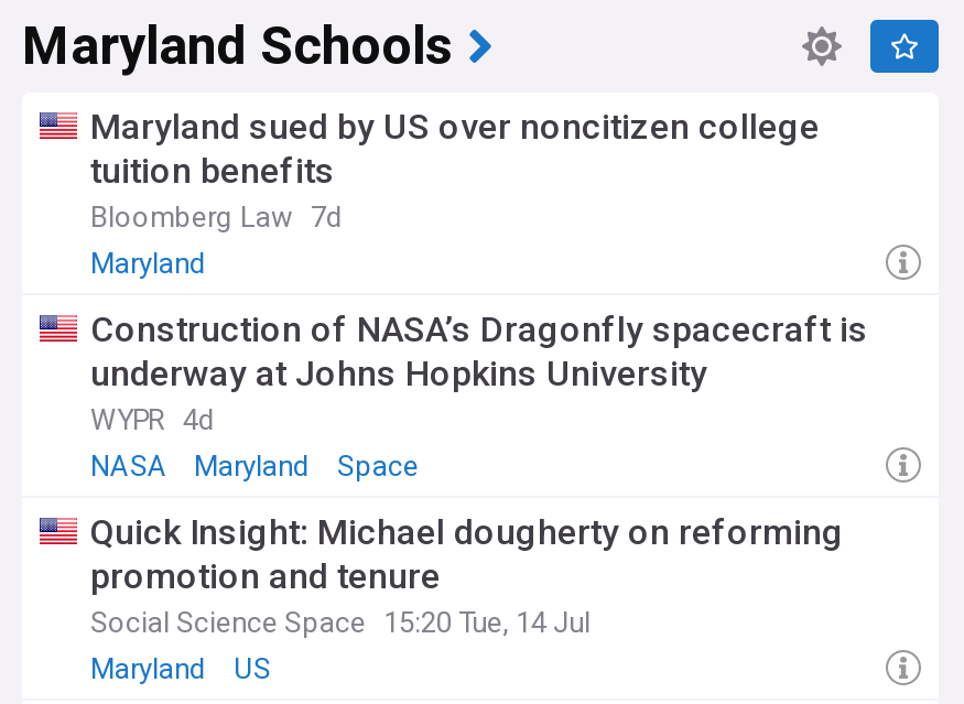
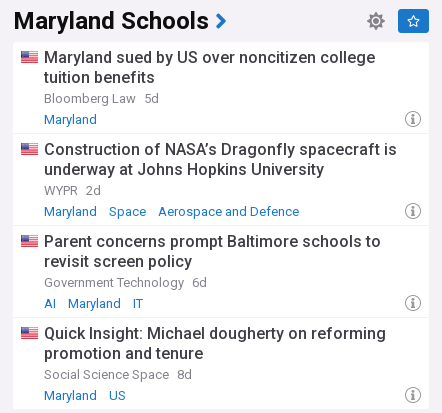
- Bloomberg Law 7d
+ Bloomberg Law 5d

- WYPR 4d
- NASA
+ WYPR 2d

+ Aerospace and Defence
+ Parent concerns prompt Baltimore schools to
+ revisit screen policy
+ Government Technology 6d
+ AI
+ Maryland
+ IT

- Social Science Space 15:20 Tue, 14 Jul
+ Social Science Space 8d
